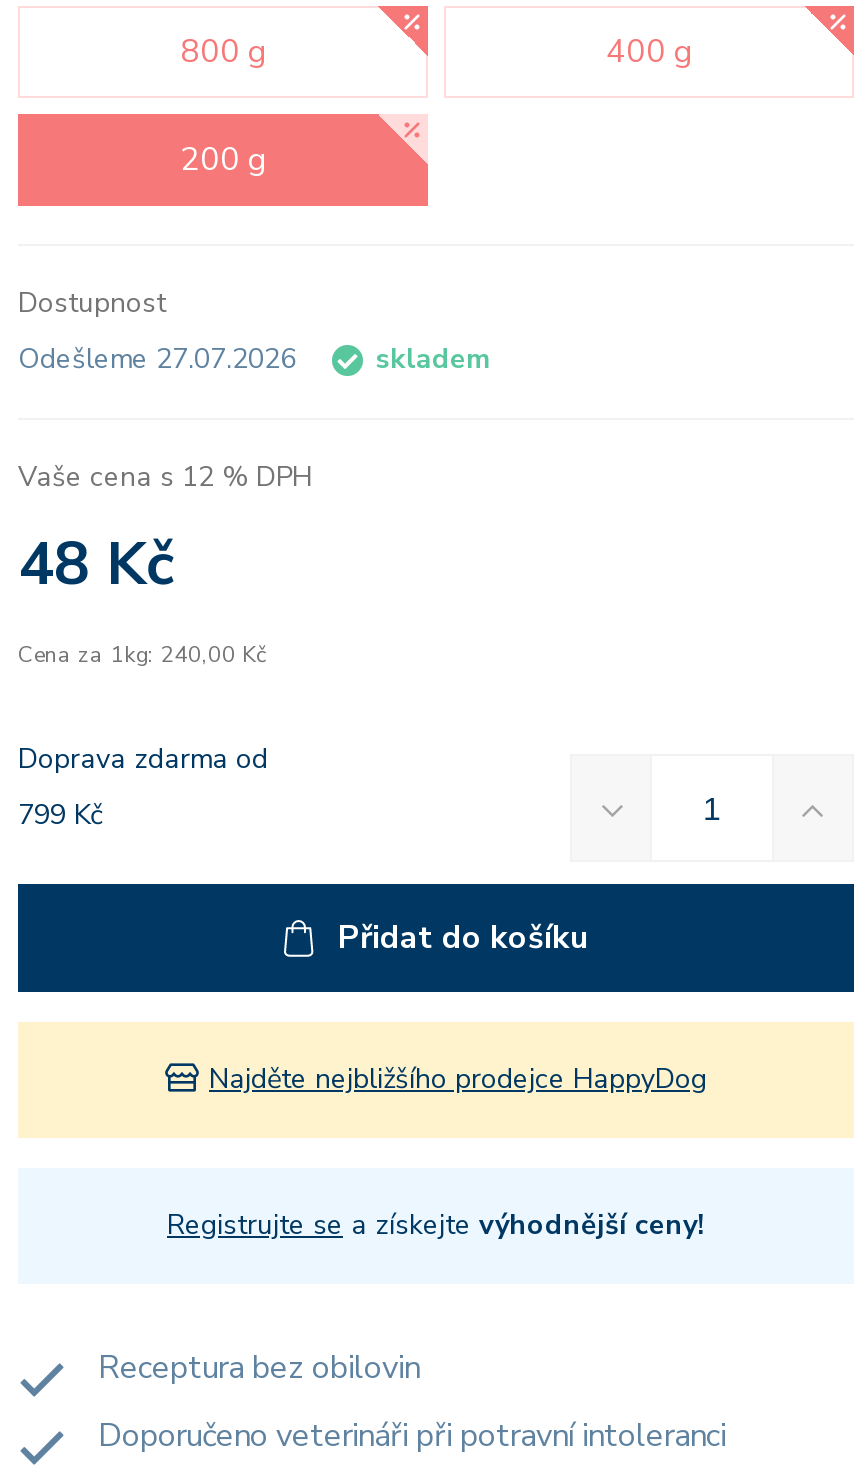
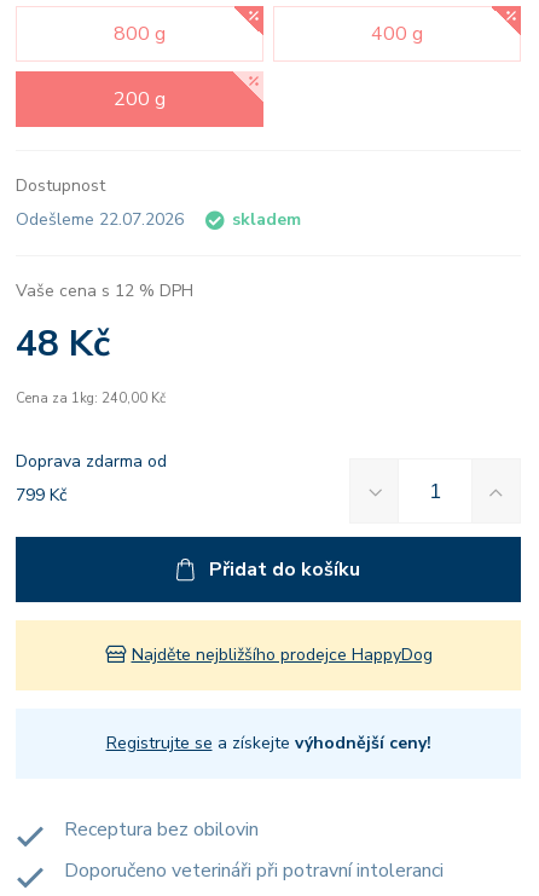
- Odešleme 27.07.2026 skladem
+ Odešleme 22.07.2026 skladem
